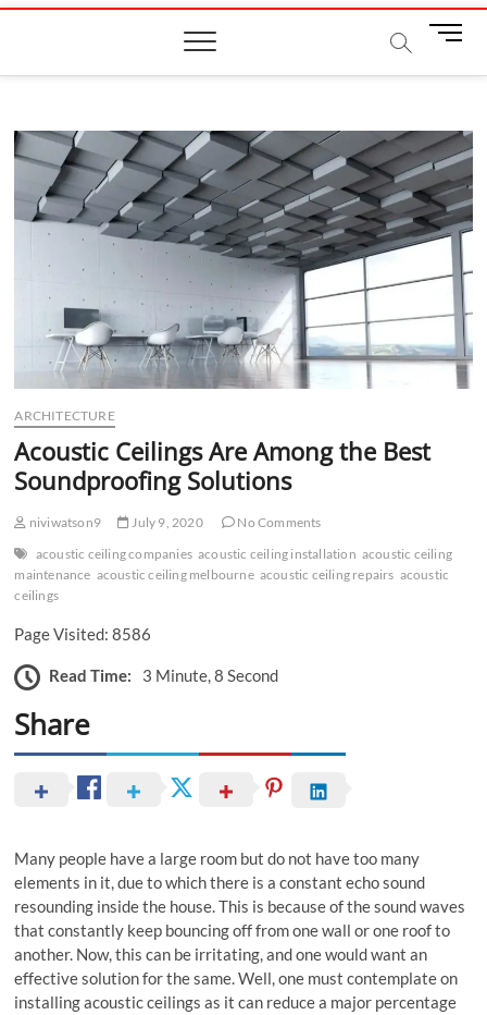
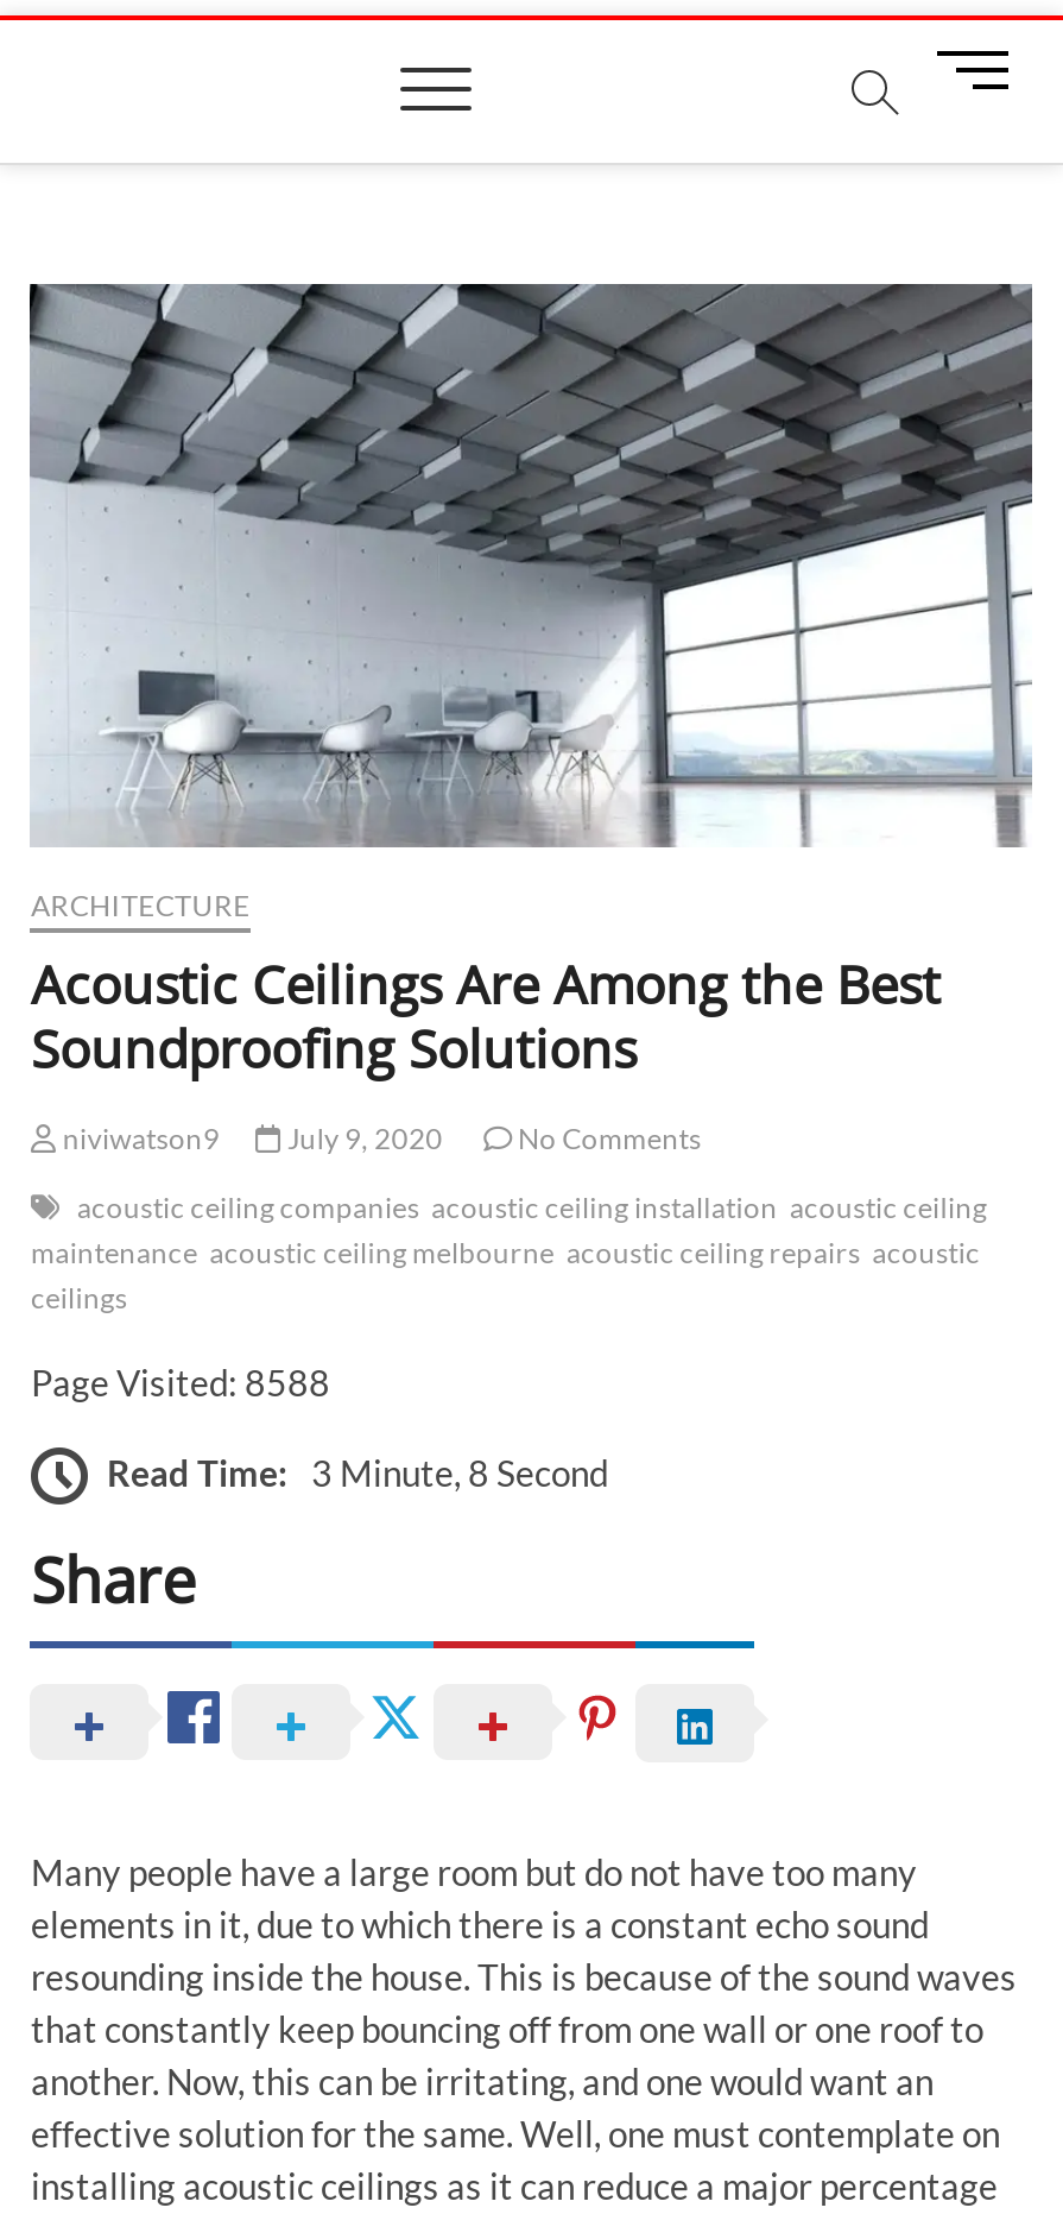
- Page Visited: 8586
+ Page Visited: 8588
